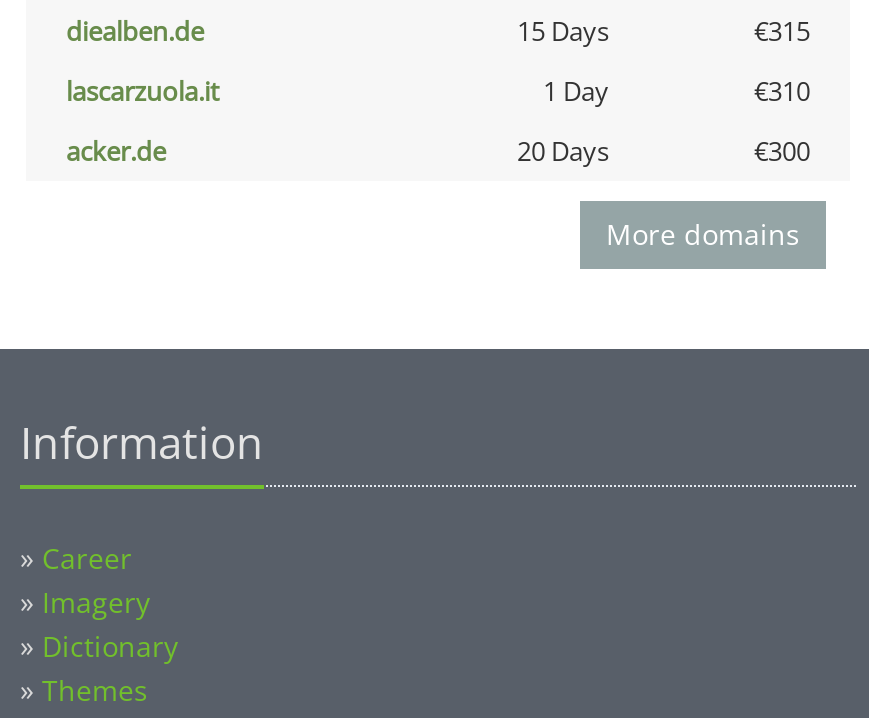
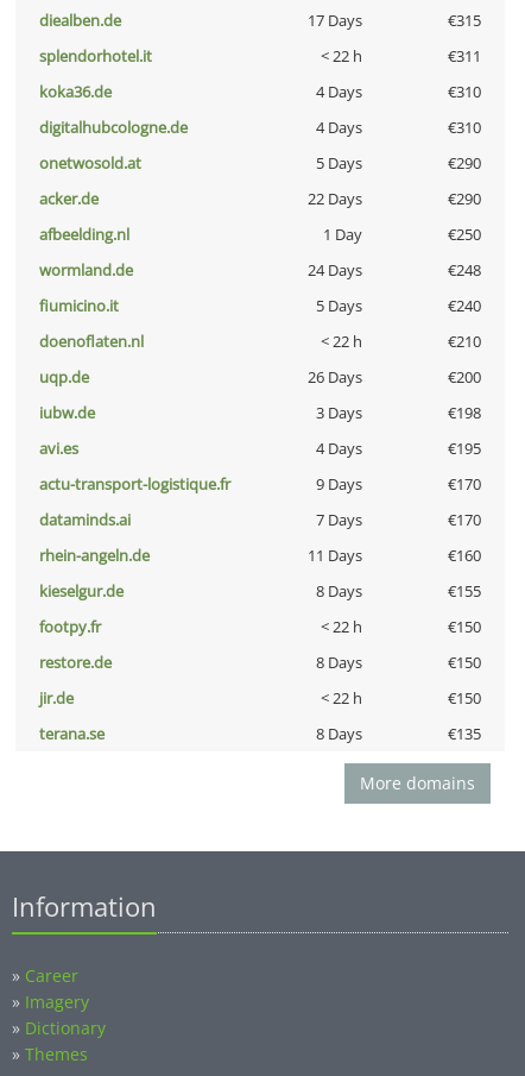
- 15 Days
+ 17 Days

- lascarzuola.it
- 1 Day
+ splendorhotel.it
+ < 22 h
+ €311
+ koka36.de
+ 4 Days

+ digitalhubcologne.de
+ 4 Days
+ €310
+ onetwosold.at
+ 5 Days
+ €290

- 20 Days
- €300
+ 22 Days
+ €290
+ afbeelding.nl
+ 1 Day
+ €250
+ wormland.de
+ 24 Days
+ €248
+ fiumicino.it
+ 5 Days
+ €240
+ doenoflaten.nl
+ < 22 h
+ €210
+ uqp.de
+ 26 Days
+ €200
+ iubw.de
+ 3 Days
+ €198
+ avi.es
+ 4 Days
+ €195
+ actu-transport-logistique.fr
+ 9 Days
+ €170
+ dataminds.ai
+ 7 Days
+ €170
+ rhein-angeln.de
+ 11 Days
+ €160
+ kieselgur.de
+ 8 Days
+ €155
+ footpy.fr
+ < 22 h
+ €150
+ restore.de
+ 8 Days
+ €150
+ jir.de
+ < 22 h
+ €150
+ terana.se
+ 8 Days
+ €135
